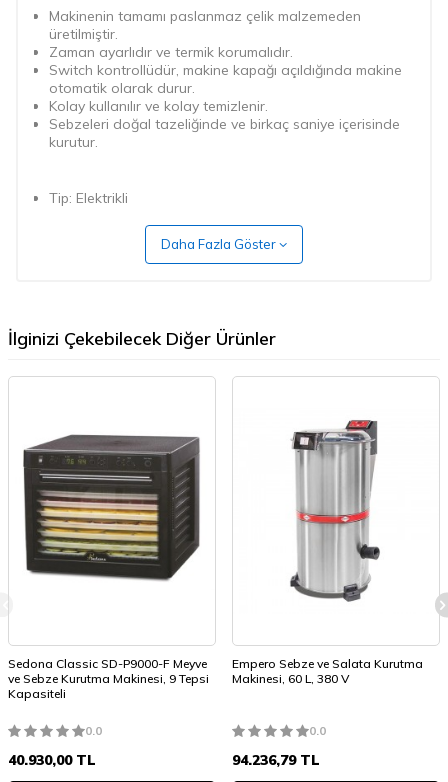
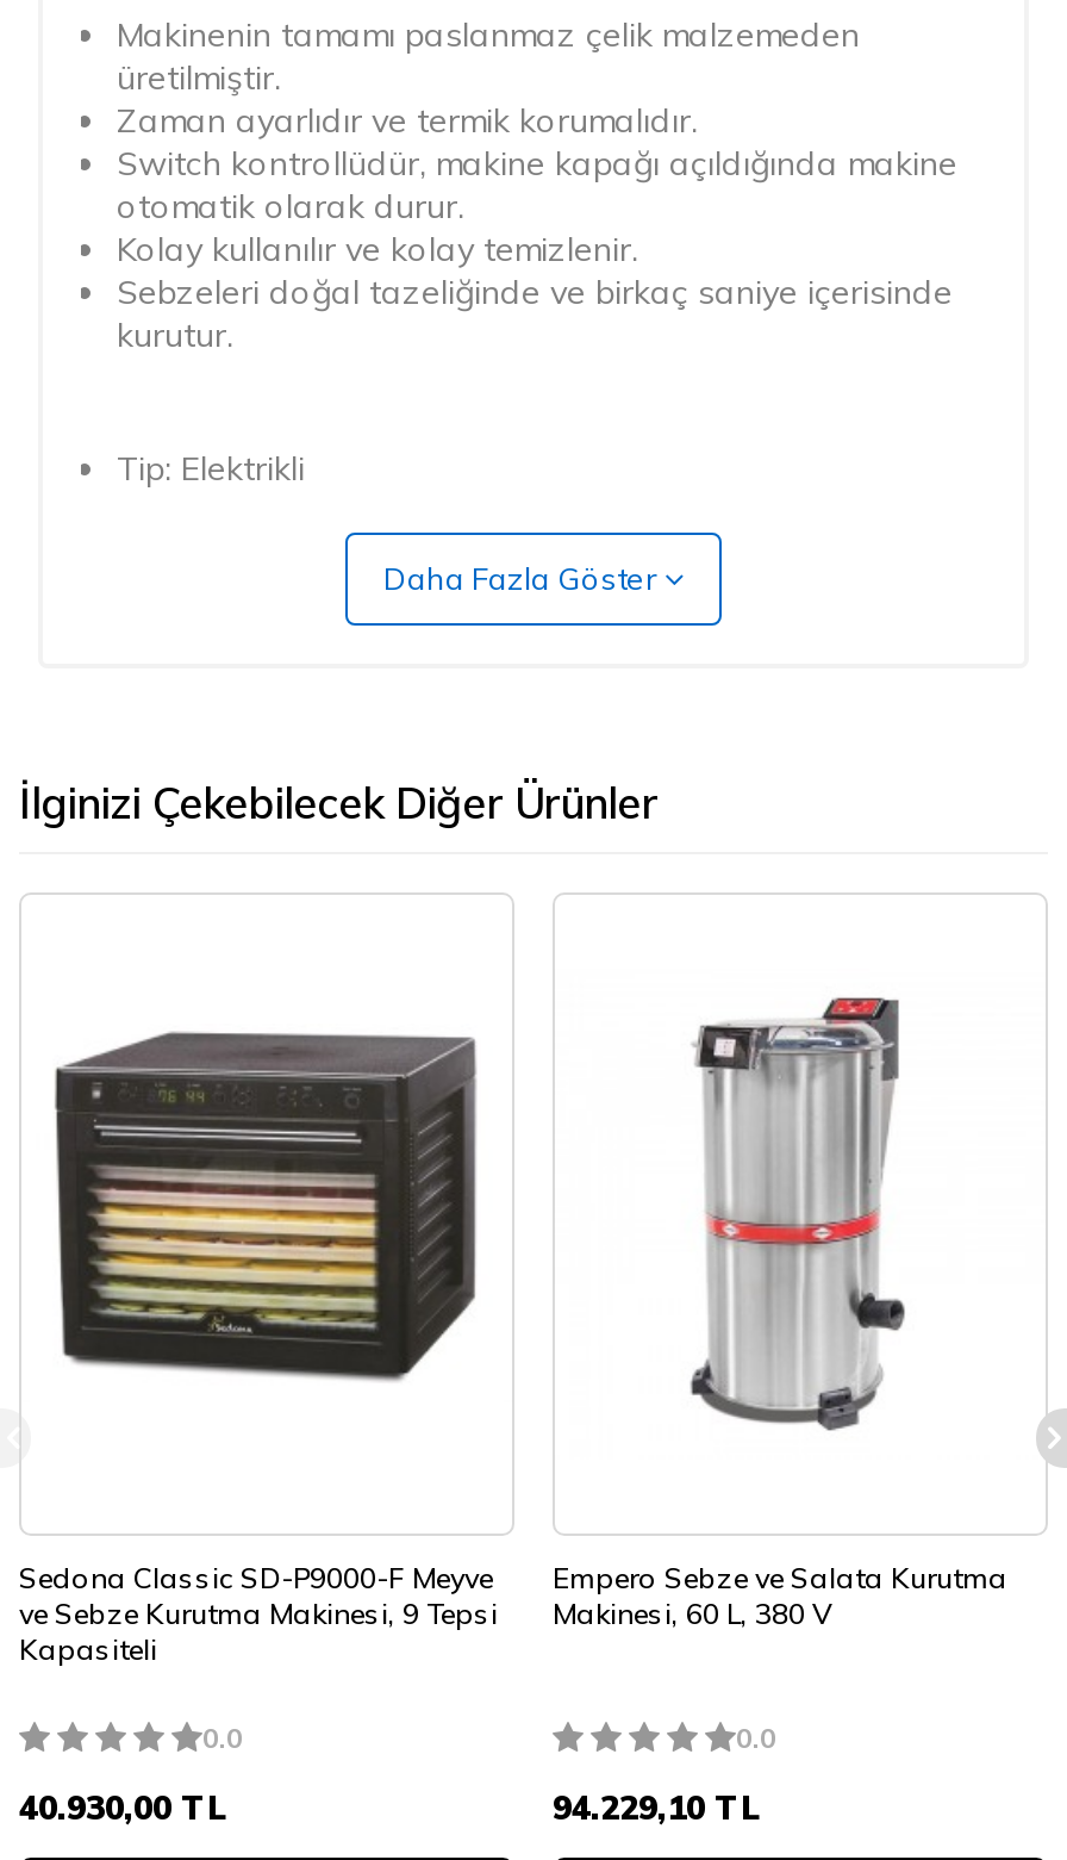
- 94.236,79 TL
+ 94.229,10 TL
